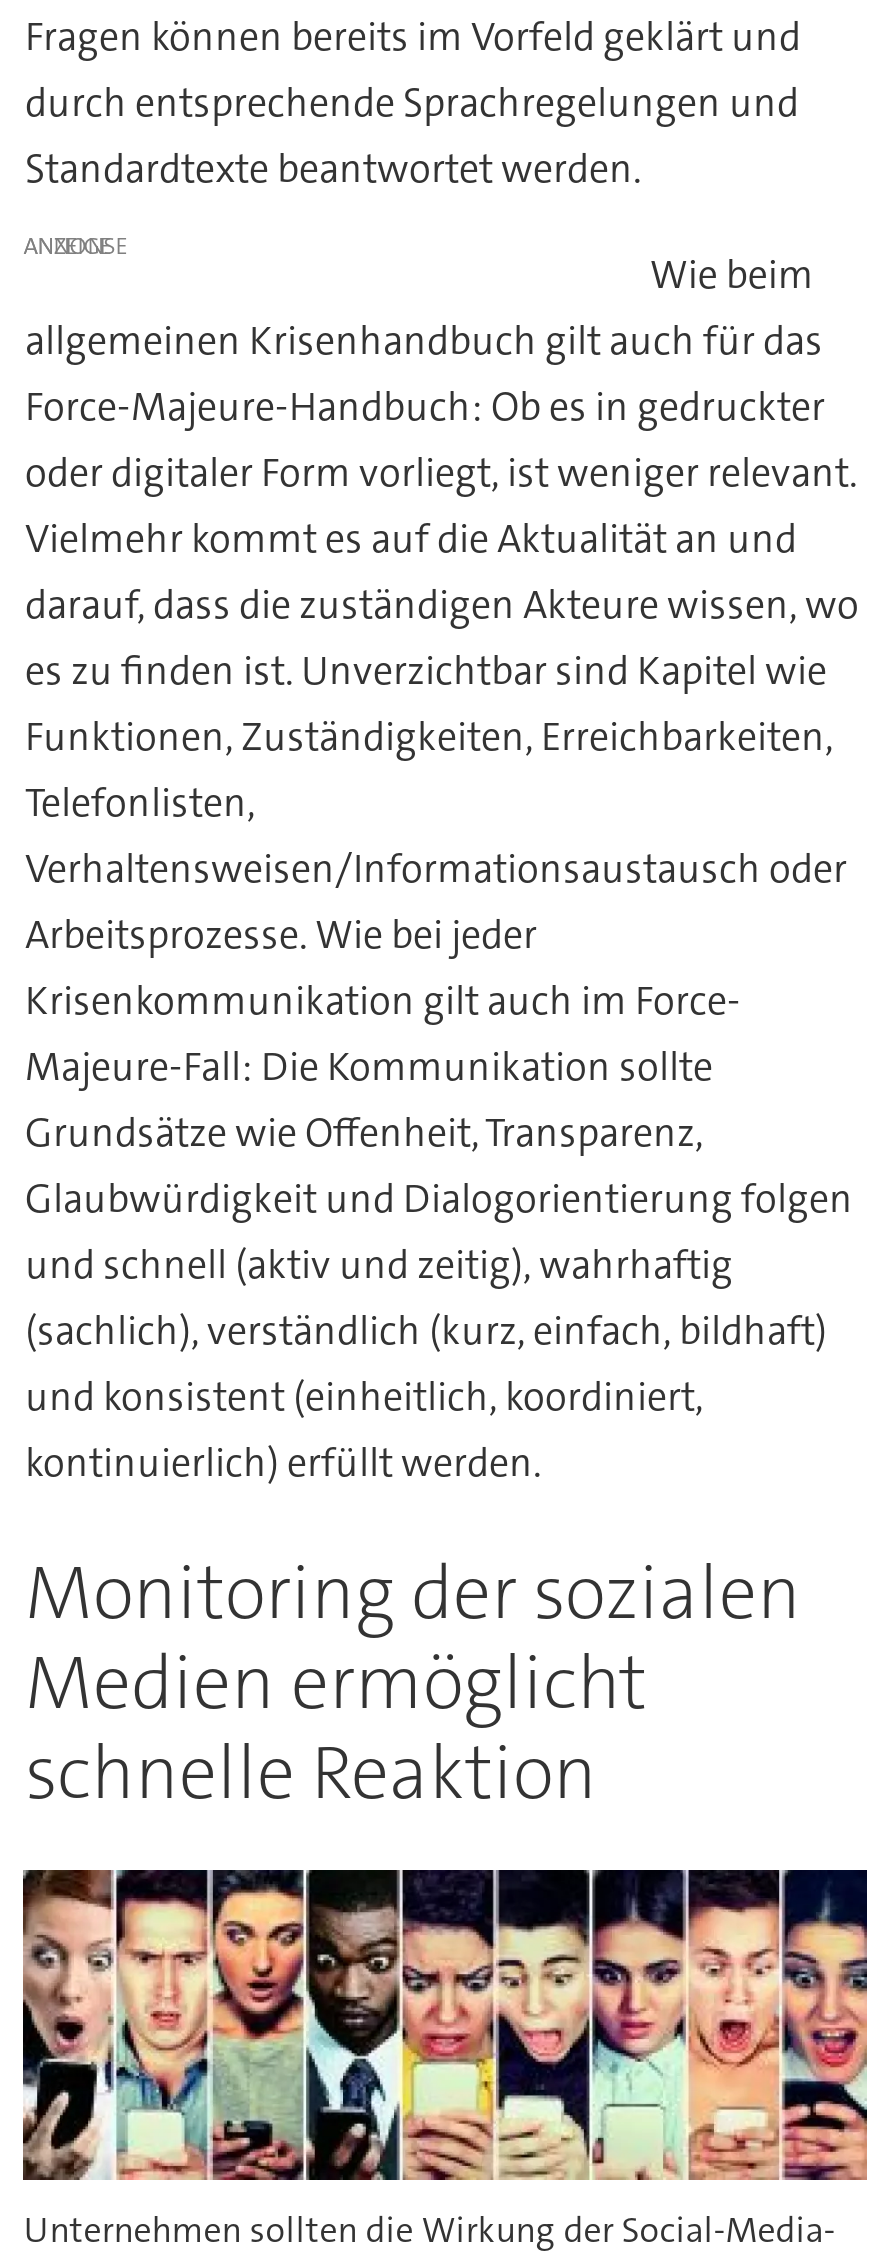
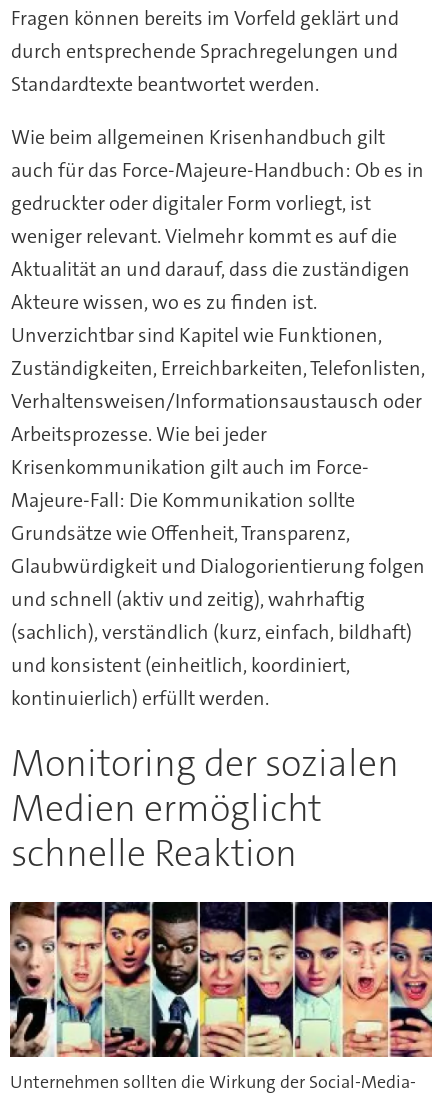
- ANZEIGE
- Wie beim
- allgemeinen Krisenhandbuch gilt auch für das
- Force-Majeure-Handbuch: Ob es in gedruckter
- oder digitaler Form vorliegt, ist weniger relevant.
- Vielmehr kommt es auf die Aktualität an und
- darauf, dass die zuständigen Akteure wissen, wo
- es zu finden ist. Unverzichtbar sind Kapitel wie
- Funktionen, Zuständigkeiten, Erreichbarkeiten,
- Telefonlisten,
+ Wie beim allgemeinen Krisenhandbuch gilt
+ auch für das Force-Majeure-Handbuch: Ob es in
+ gedruckter oder digitaler Form vorliegt, ist
+ weniger relevant. Vielmehr kommt es auf die
+ Aktualität an und darauf, dass die zuständigen
+ Akteure wissen, wo es zu finden ist.
+ Unverzichtbar sind Kapitel wie Funktionen,
+ Zuständigkeiten, Erreichbarkeiten, Telefonlisten,
